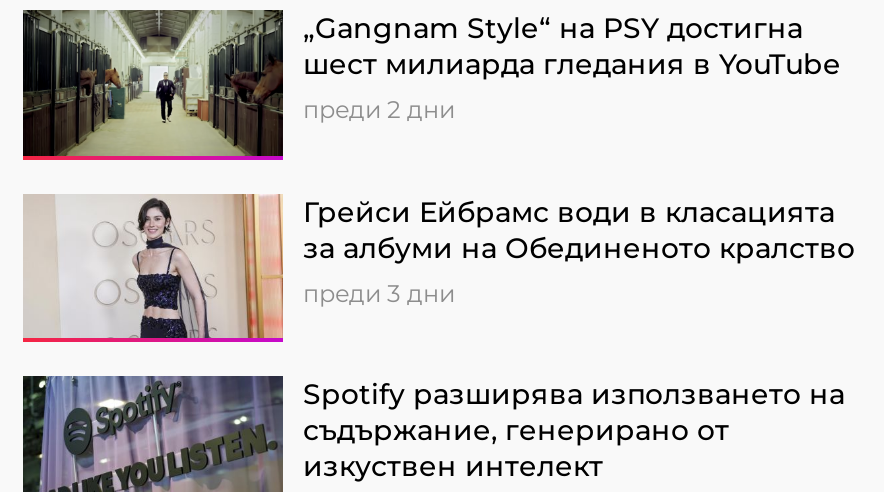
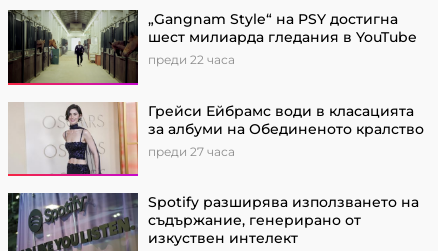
- преди 2 дни
+ преди 22 часа

- преди 3 дни
+ преди 27 часа
